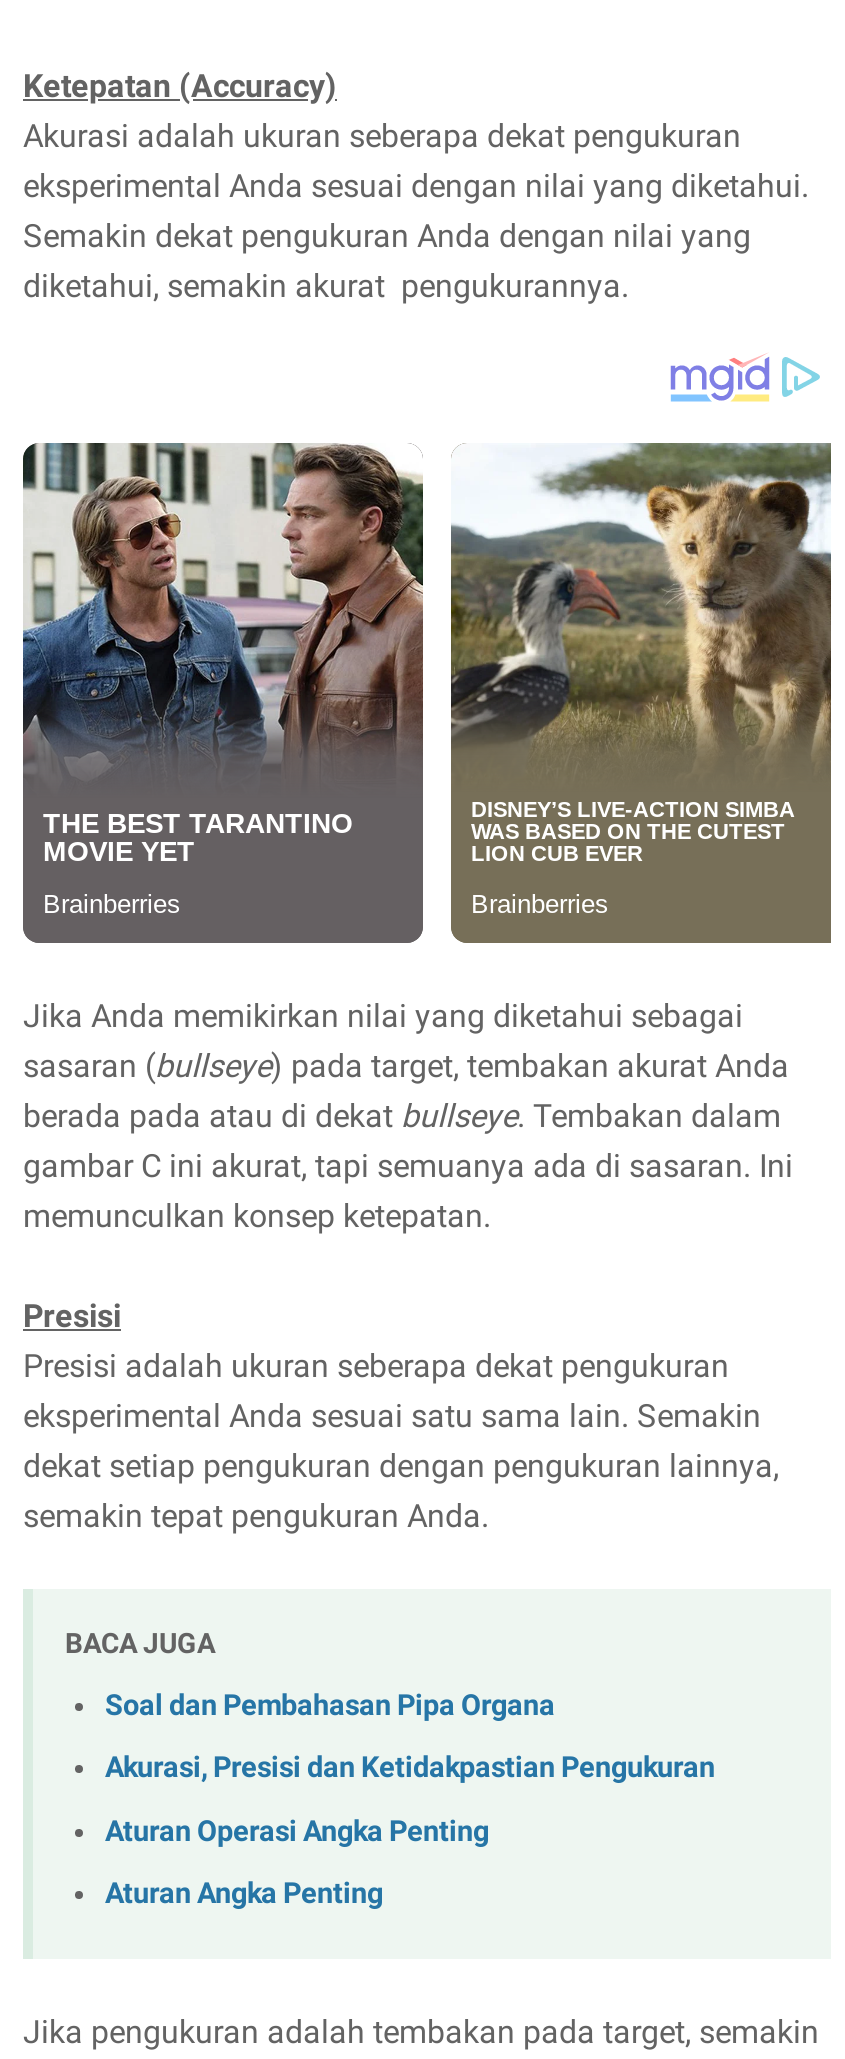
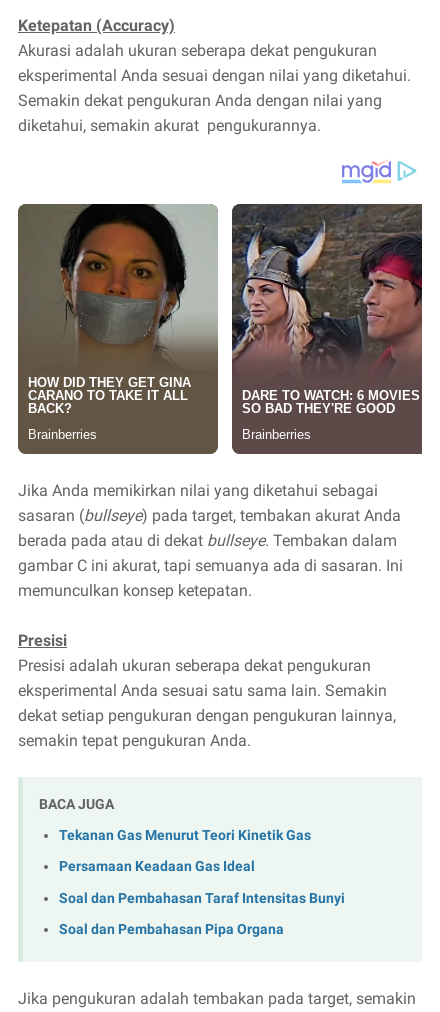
- [image]
+ [image]

- [image]
+ [image]

+ Tekanan Gas Menurut Teori Kinetik Gas
+ Persamaan Keadaan Gas Ideal
+ Soal dan Pembahasan Taraf Intensitas Bunyi

moved down: Soal dan Pembahasan Pipa Organa

- Akurasi, Presisi dan Ketidakpastian Pengukuran
- Aturan Operasi Angka Penting
- Aturan Angka Penting
